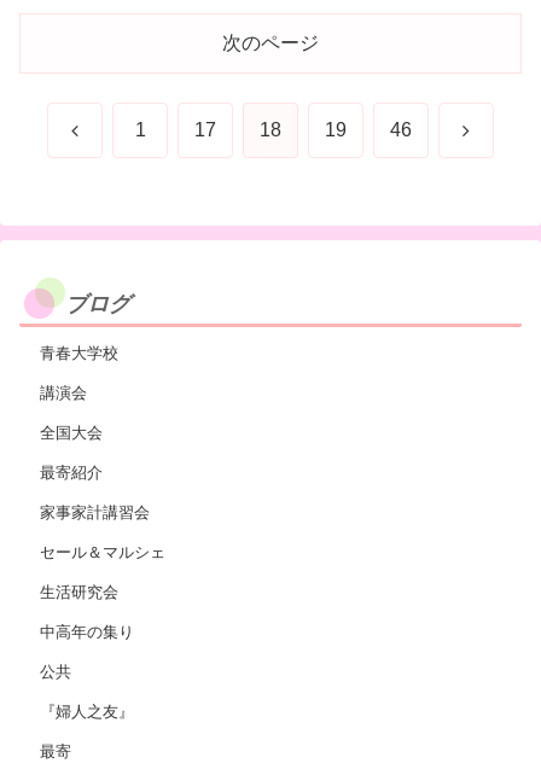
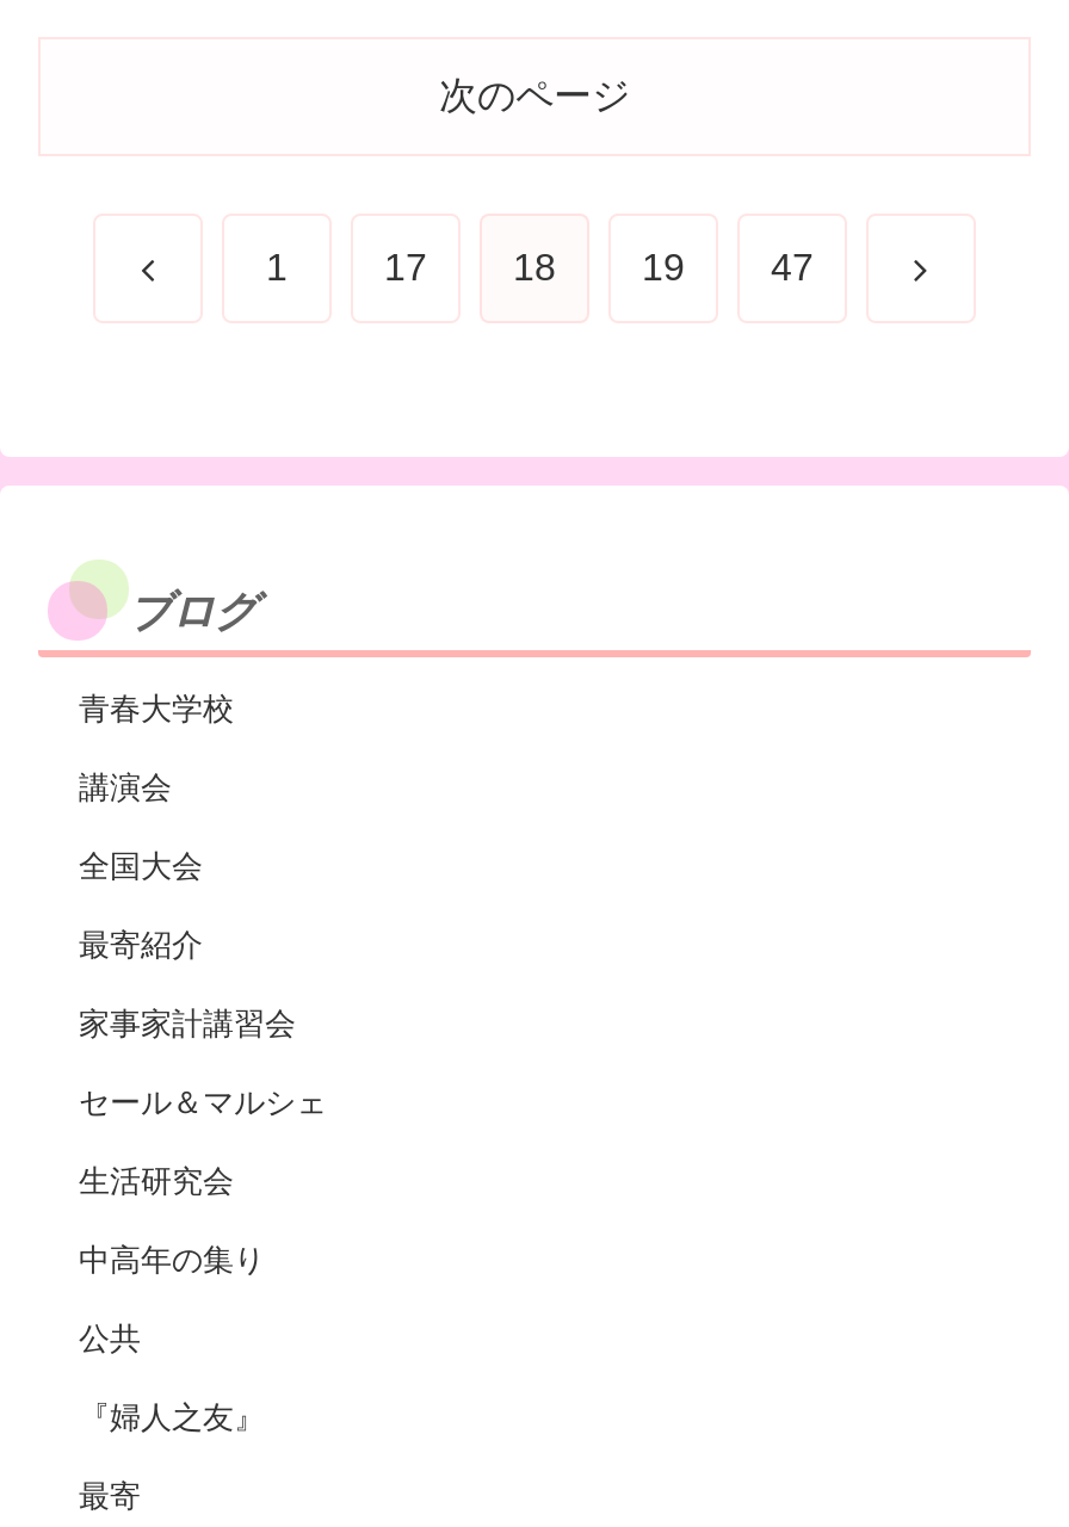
- 46
+ 47
